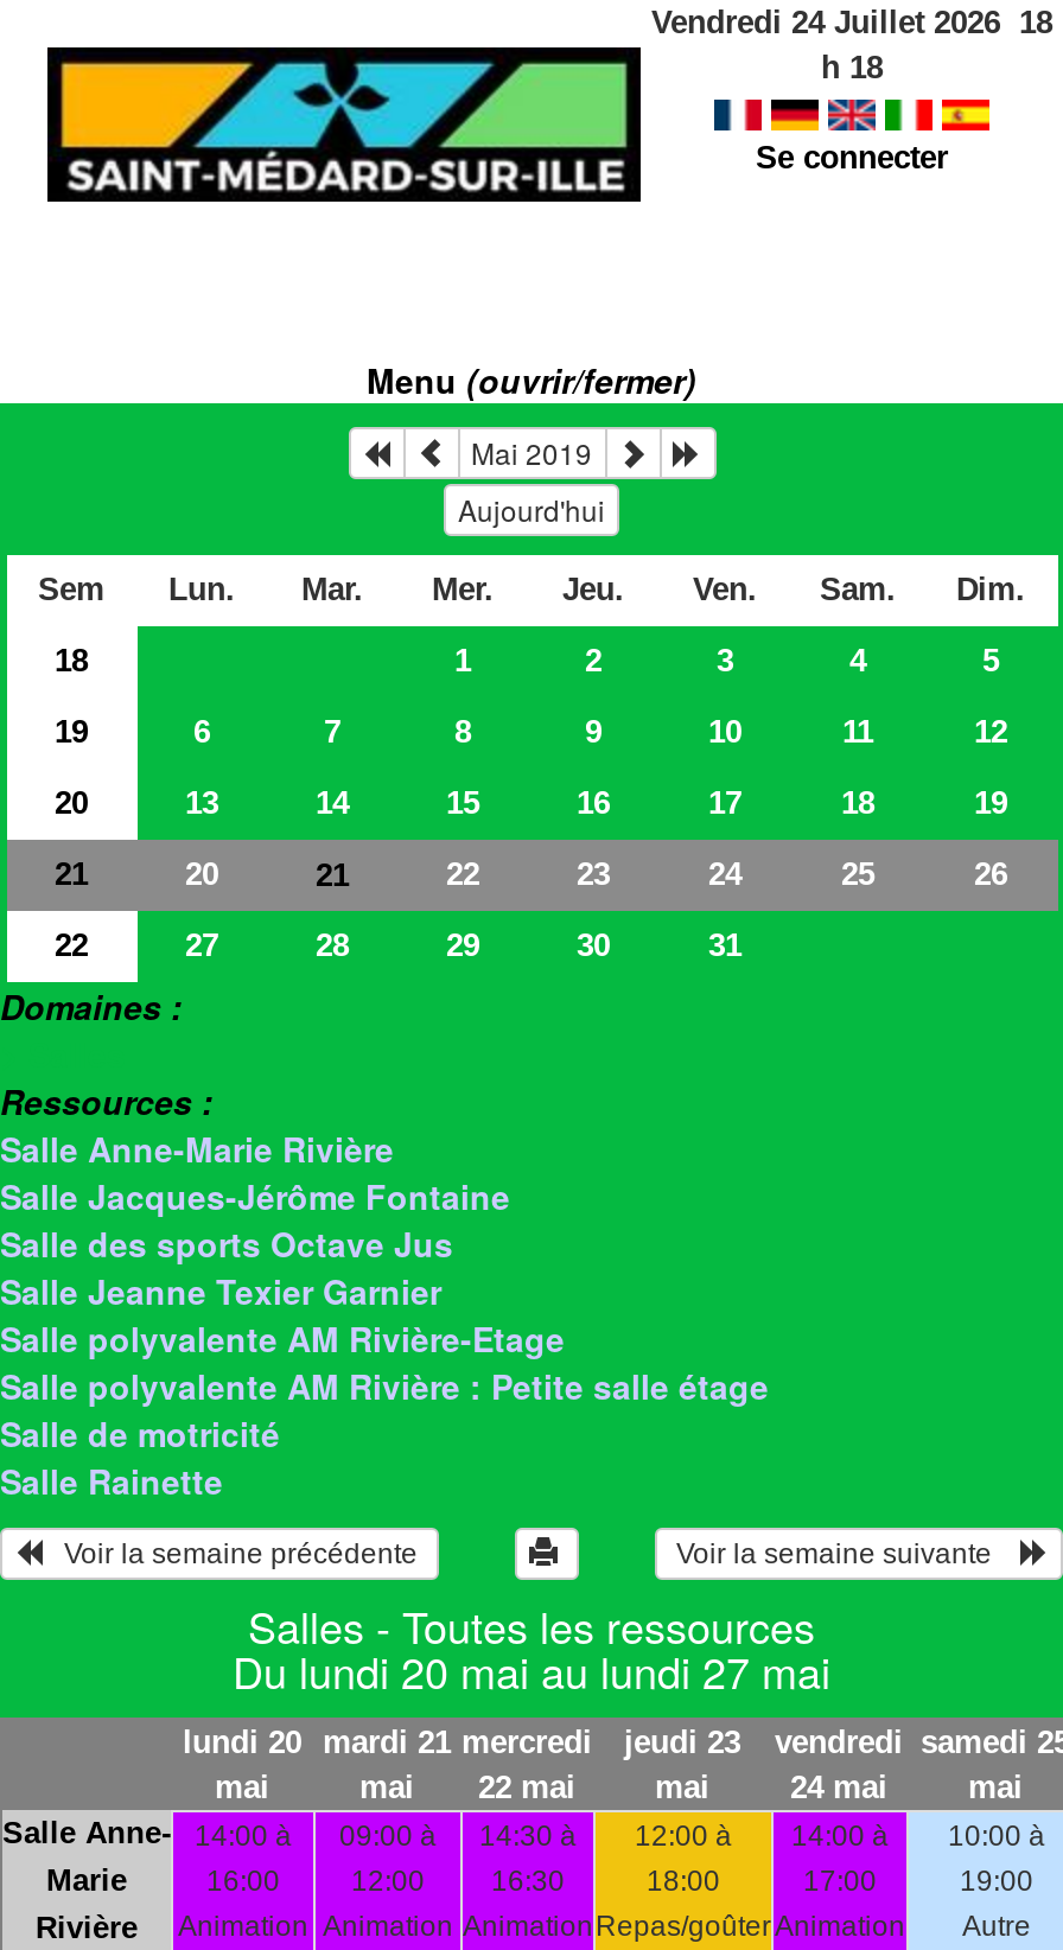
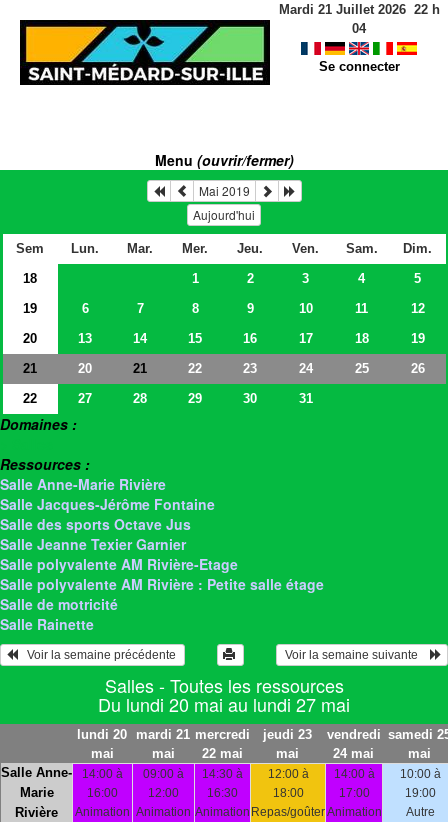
- Vendredi 24 Juillet 2026 18
- h 18
+ Mardi 21 Juillet 2026 22 h
+ 04
